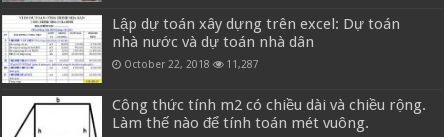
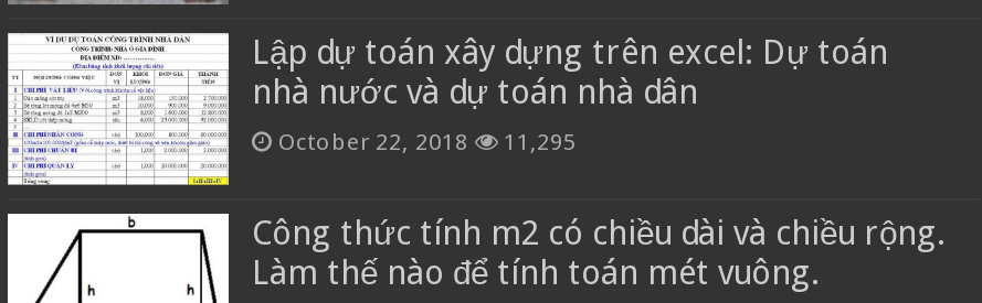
- October 22, 2018 11,287
+ October 22, 2018 11,295
